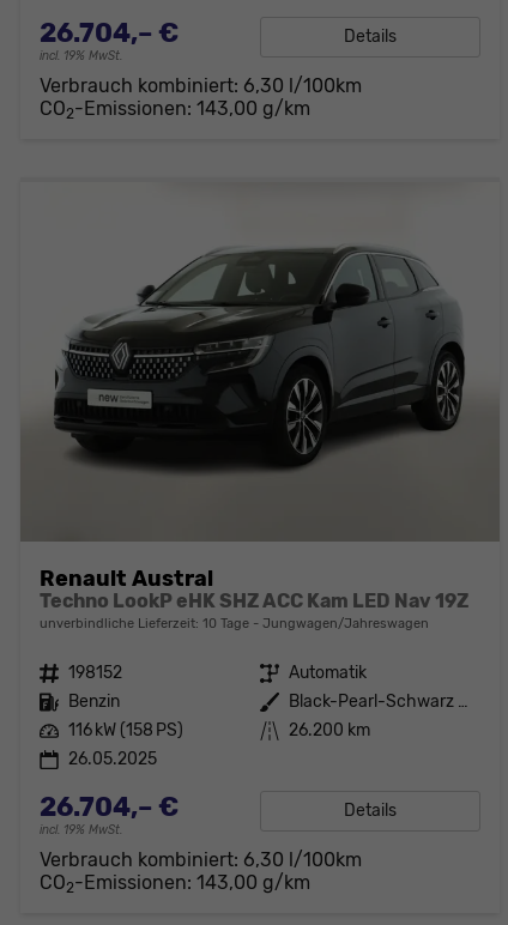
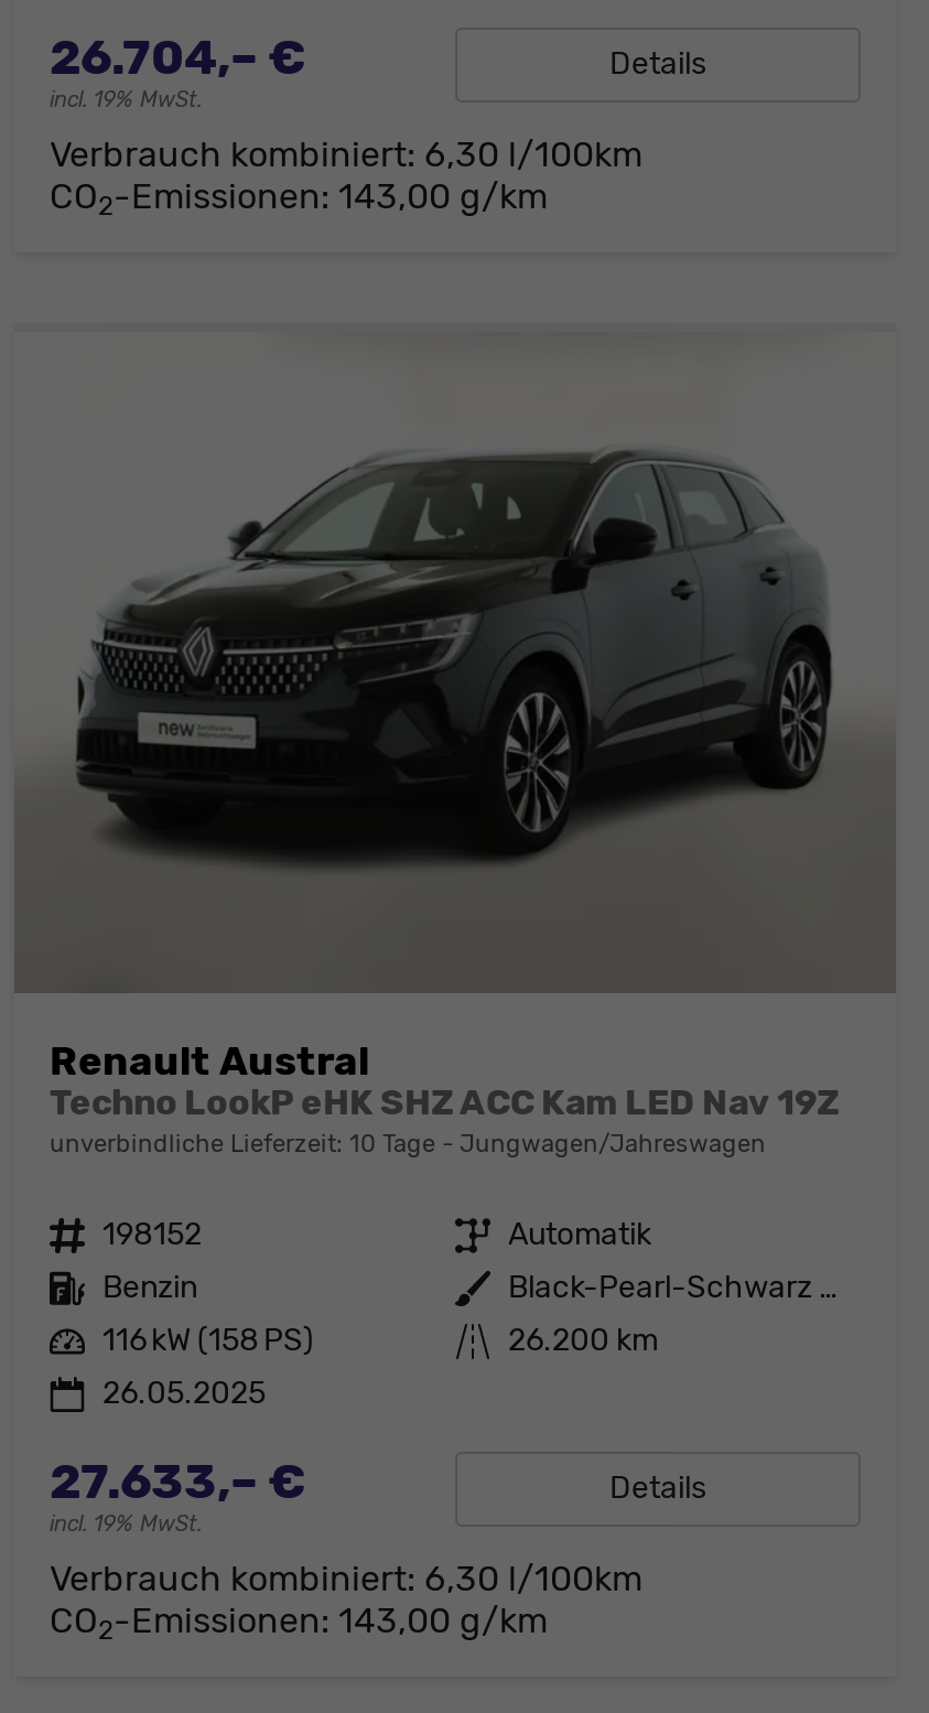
- 26.704,– €
+ 27.633,– €
